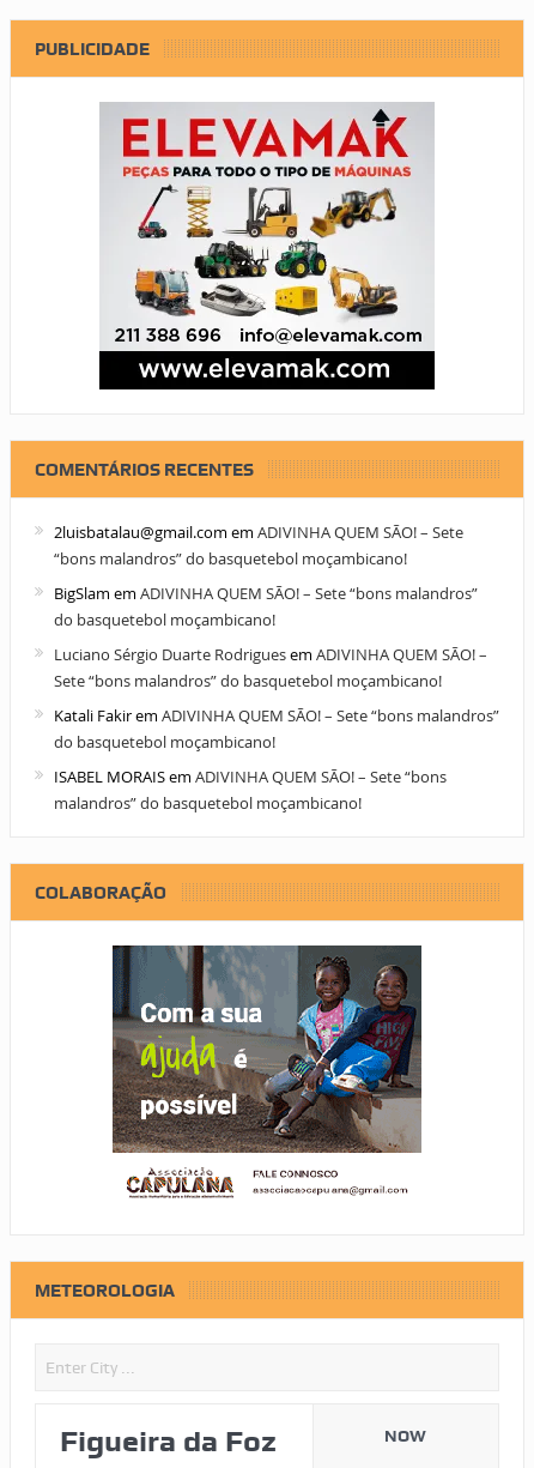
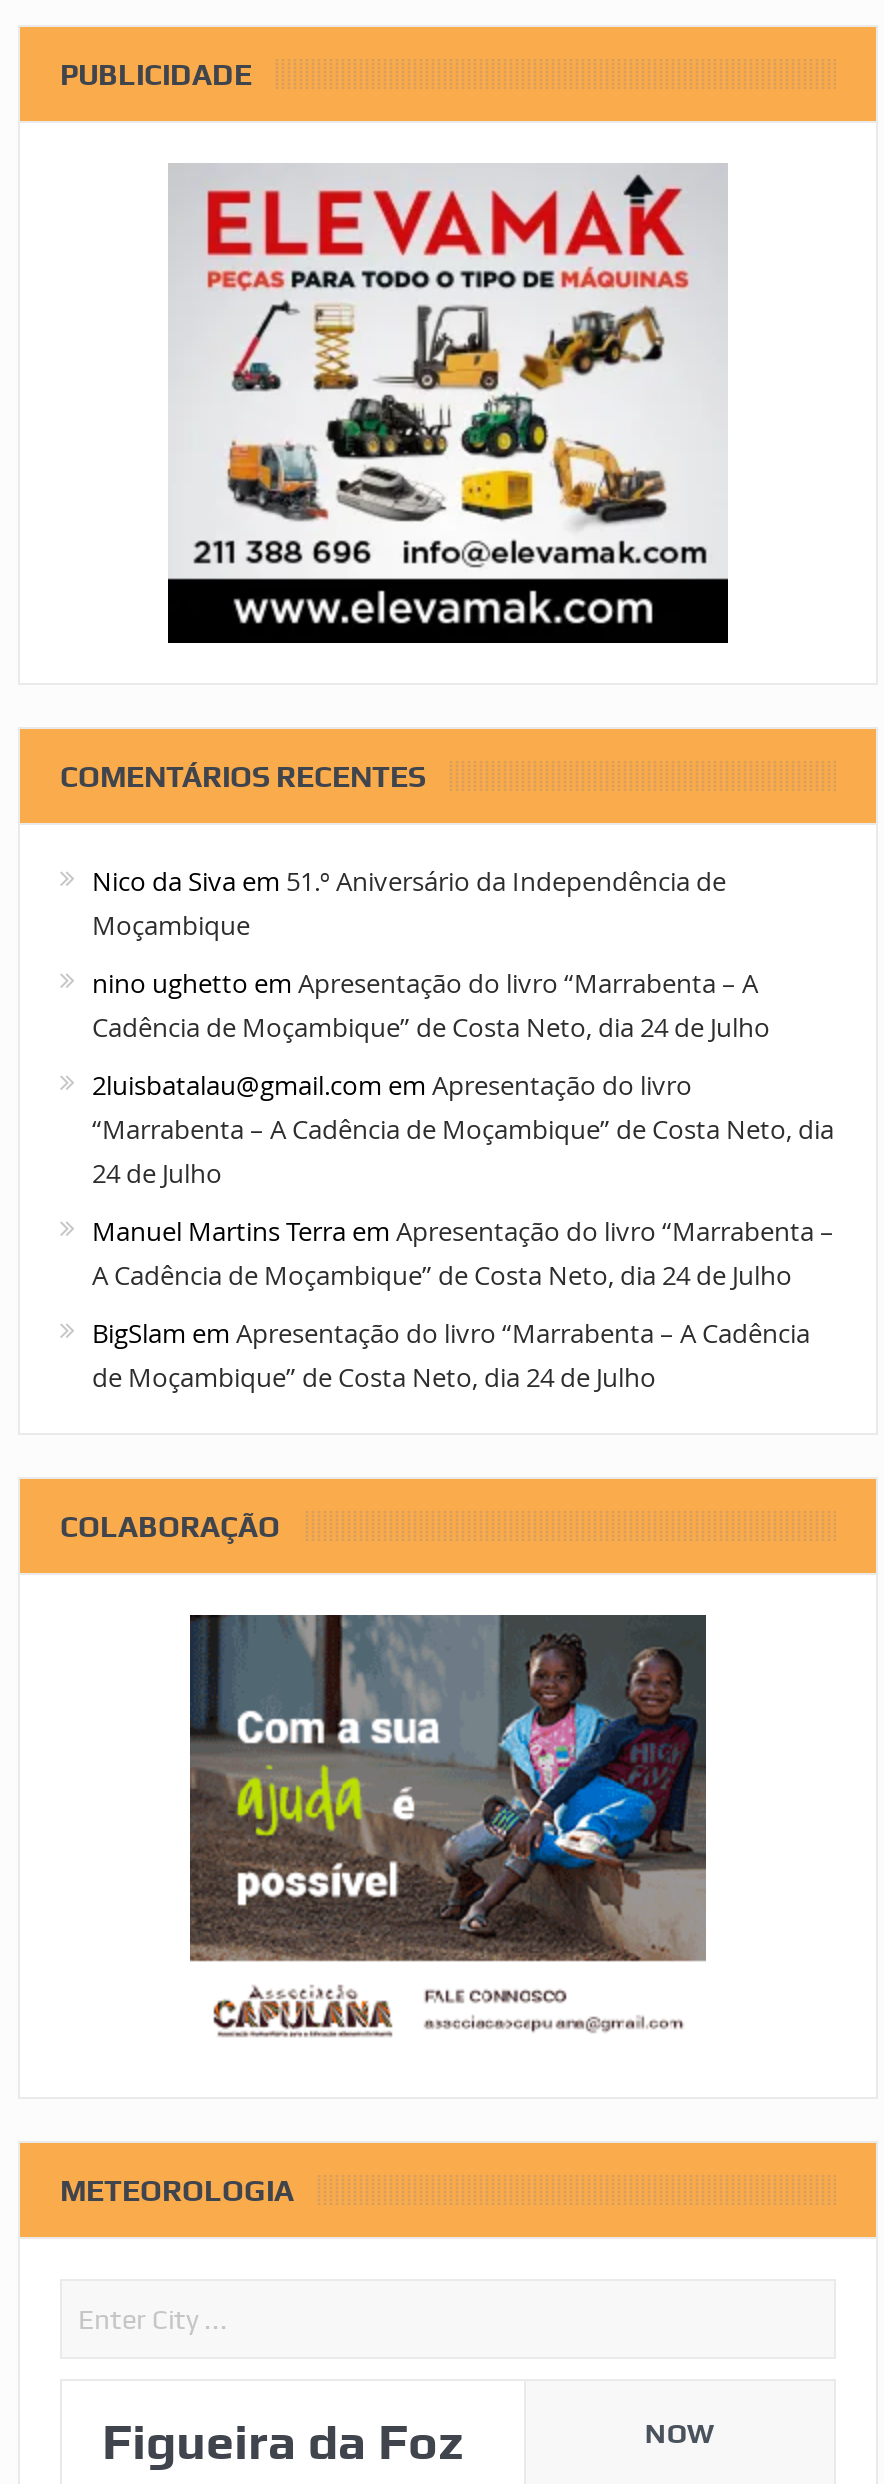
- 2luisbatalau@gmail.com em ADIVINHA QUEM SÃO! – Sete
- “bons malandros” do basquetebol moçambicano!
+ Nico da Siva em 51.º Aniversário da Independência de
+ Moçambique

- BigSlam em ADIVINHA QUEM SÃO! – Sete “bons malandros”
- do basquetebol moçambicano!
+ nino ughetto em Apresentação do livro “Marrabenta – A
+ Cadência de Moçambique” de Costa Neto, dia 24 de Julho

- Luciano Sérgio Duarte Rodrigues em ADIVINHA QUEM SÃO! –
- Sete “bons malandros” do basquetebol moçambicano!
+ 2luisbatalau@gmail.com em Apresentação do livro
+ “Marrabenta – A Cadência de Moçambique” de Costa Neto, dia
+ 24 de Julho

- Katali Fakir em ADIVINHA QUEM SÃO! – Sete “bons malandros”
- do basquetebol moçambicano!
+ Manuel Martins Terra em Apresentação do livro “Marrabenta –
+ A Cadência de Moçambique” de Costa Neto, dia 24 de Julho

- ISABEL MORAIS em ADIVINHA QUEM SÃO! – Sete “bons
- malandros” do basquetebol moçambicano!
+ BigSlam em Apresentação do livro “Marrabenta – A Cadência
+ de Moçambique” de Costa Neto, dia 24 de Julho
